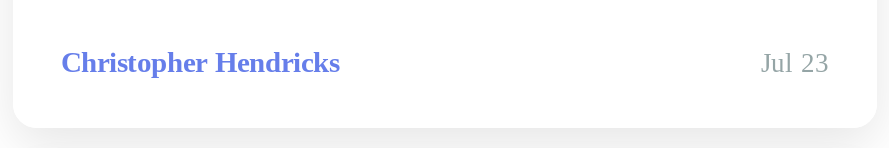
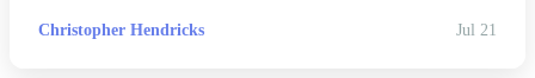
- Jul 23
+ Jul 21
